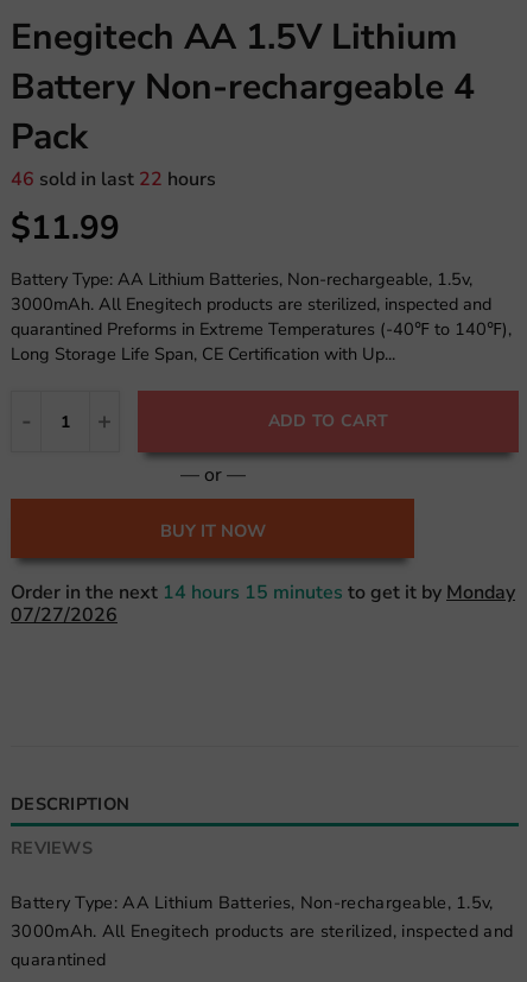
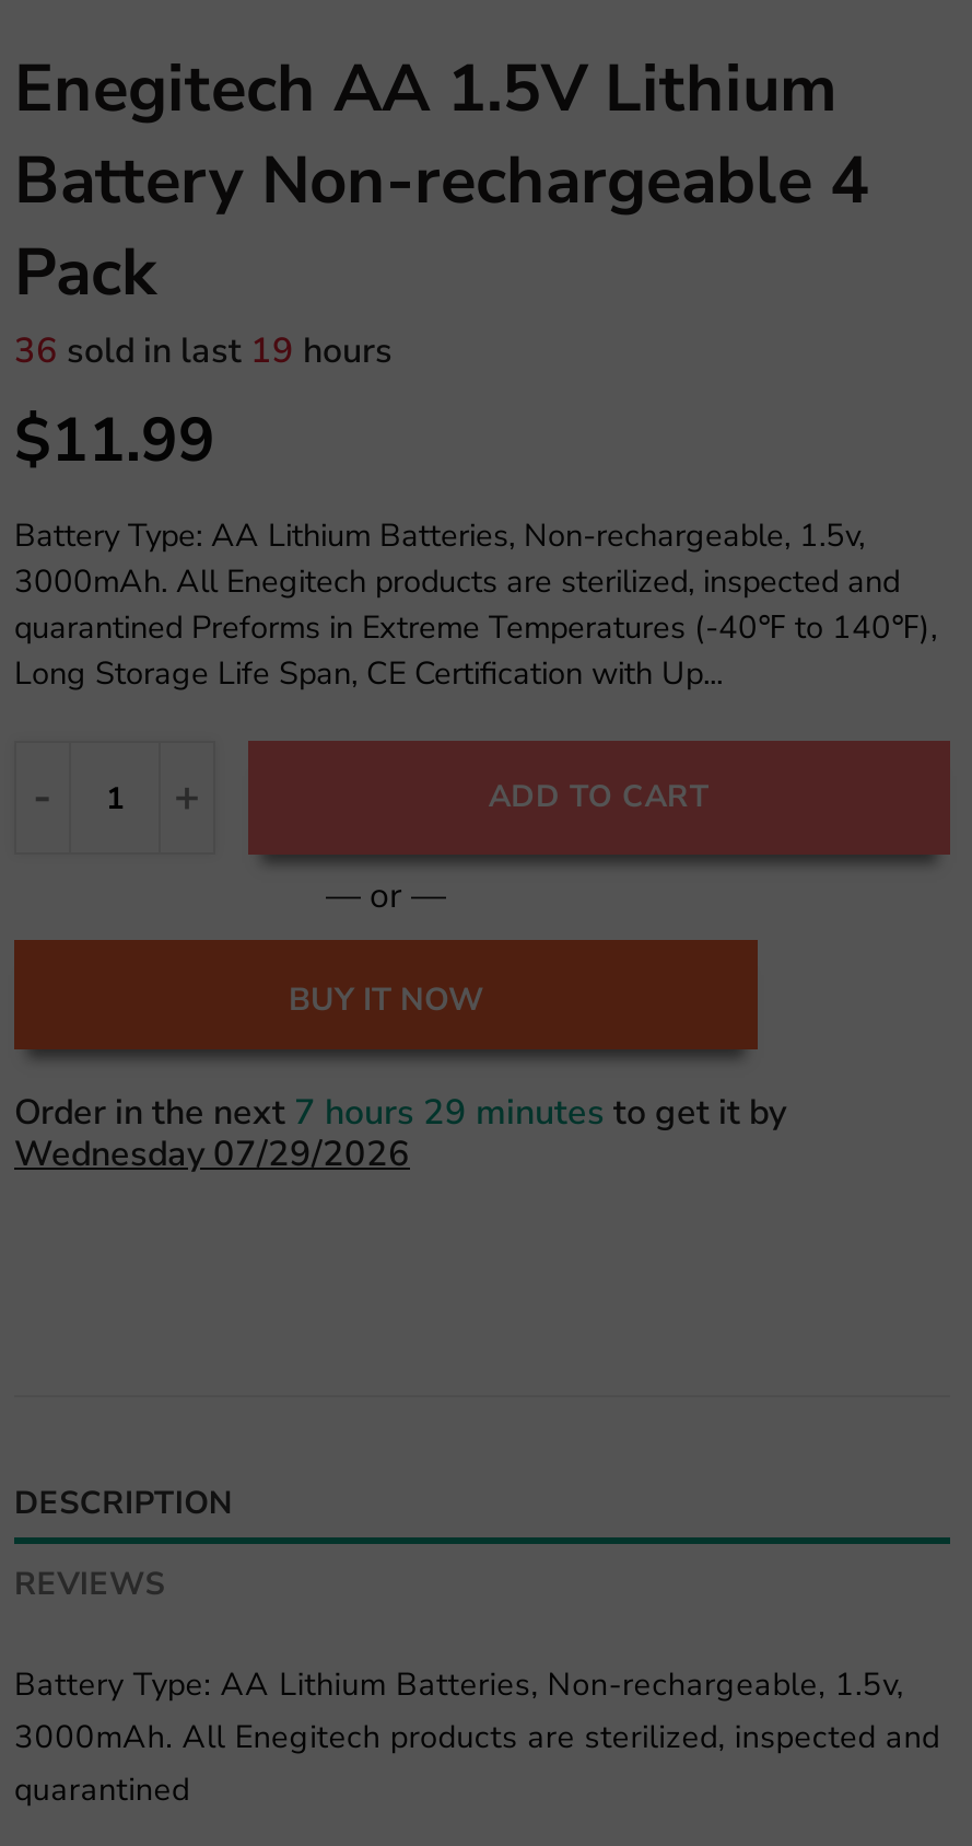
- 46 sold in last 22 hours
+ 36 sold in last 19 hours

- Order in the next 14 hours 15 minutes to get it by Monday
- 07/27/2026
+ Order in the next 7 hours 29 minutes to get it by
+ Wednesday 07/29/2026
